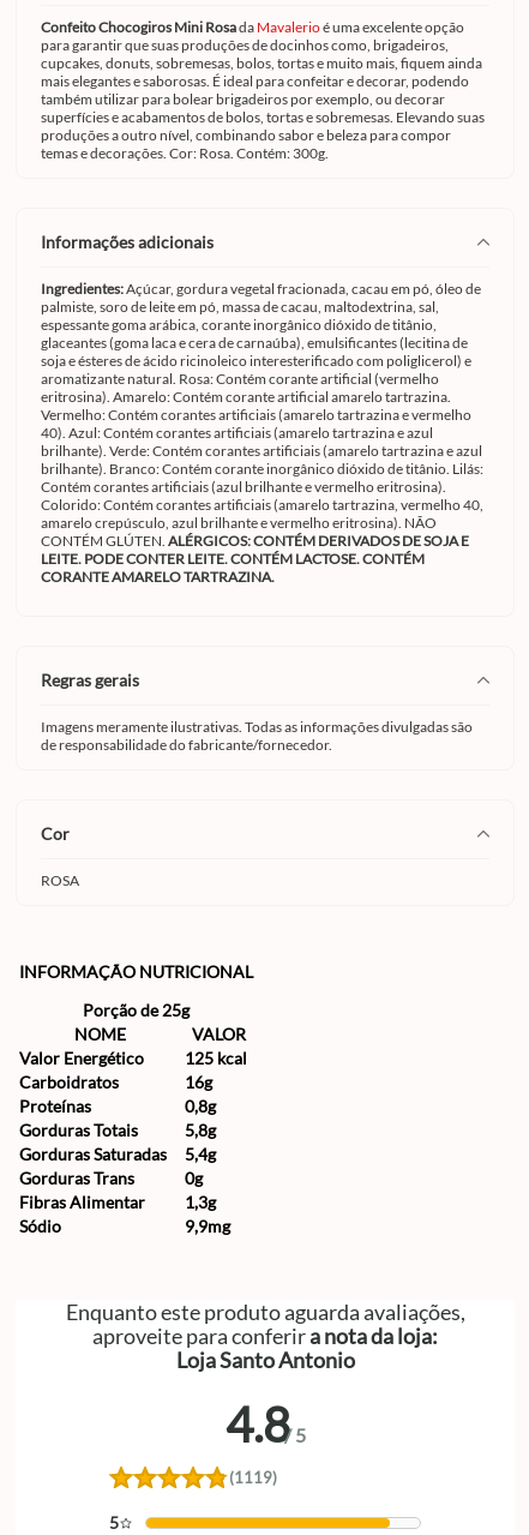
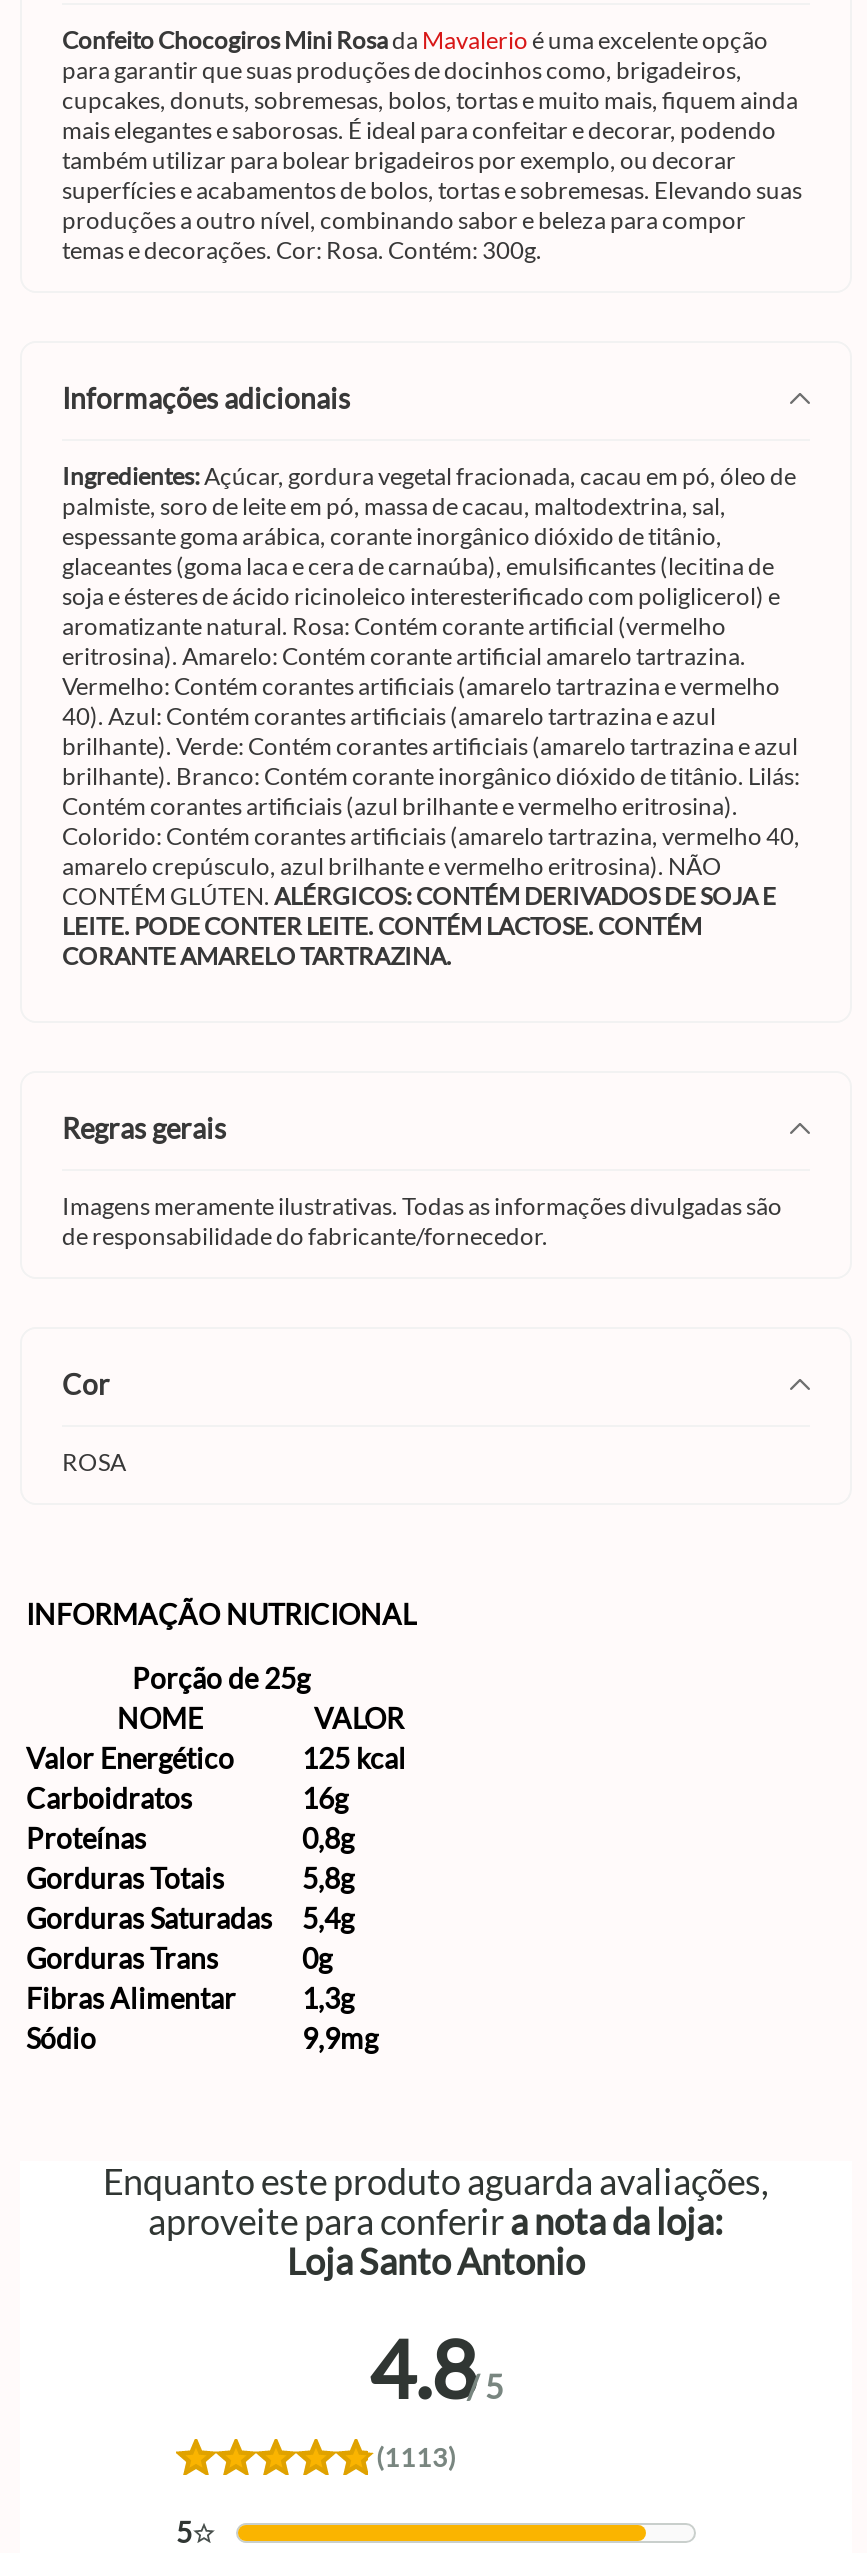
- (1119)
+ (1113)
